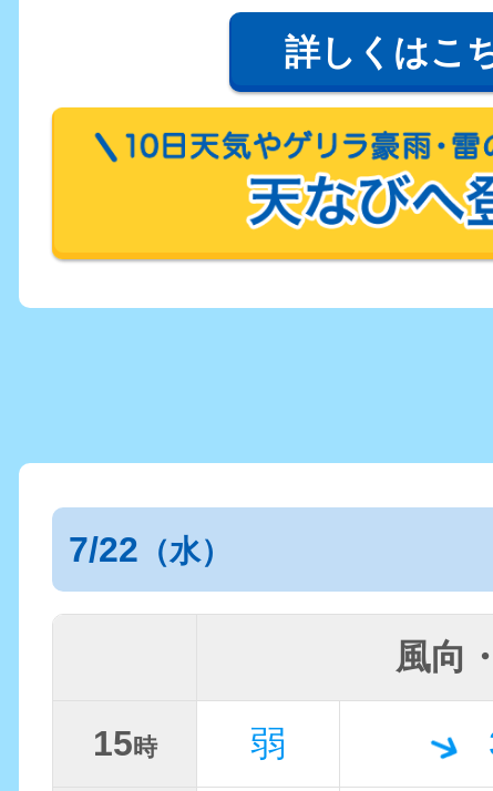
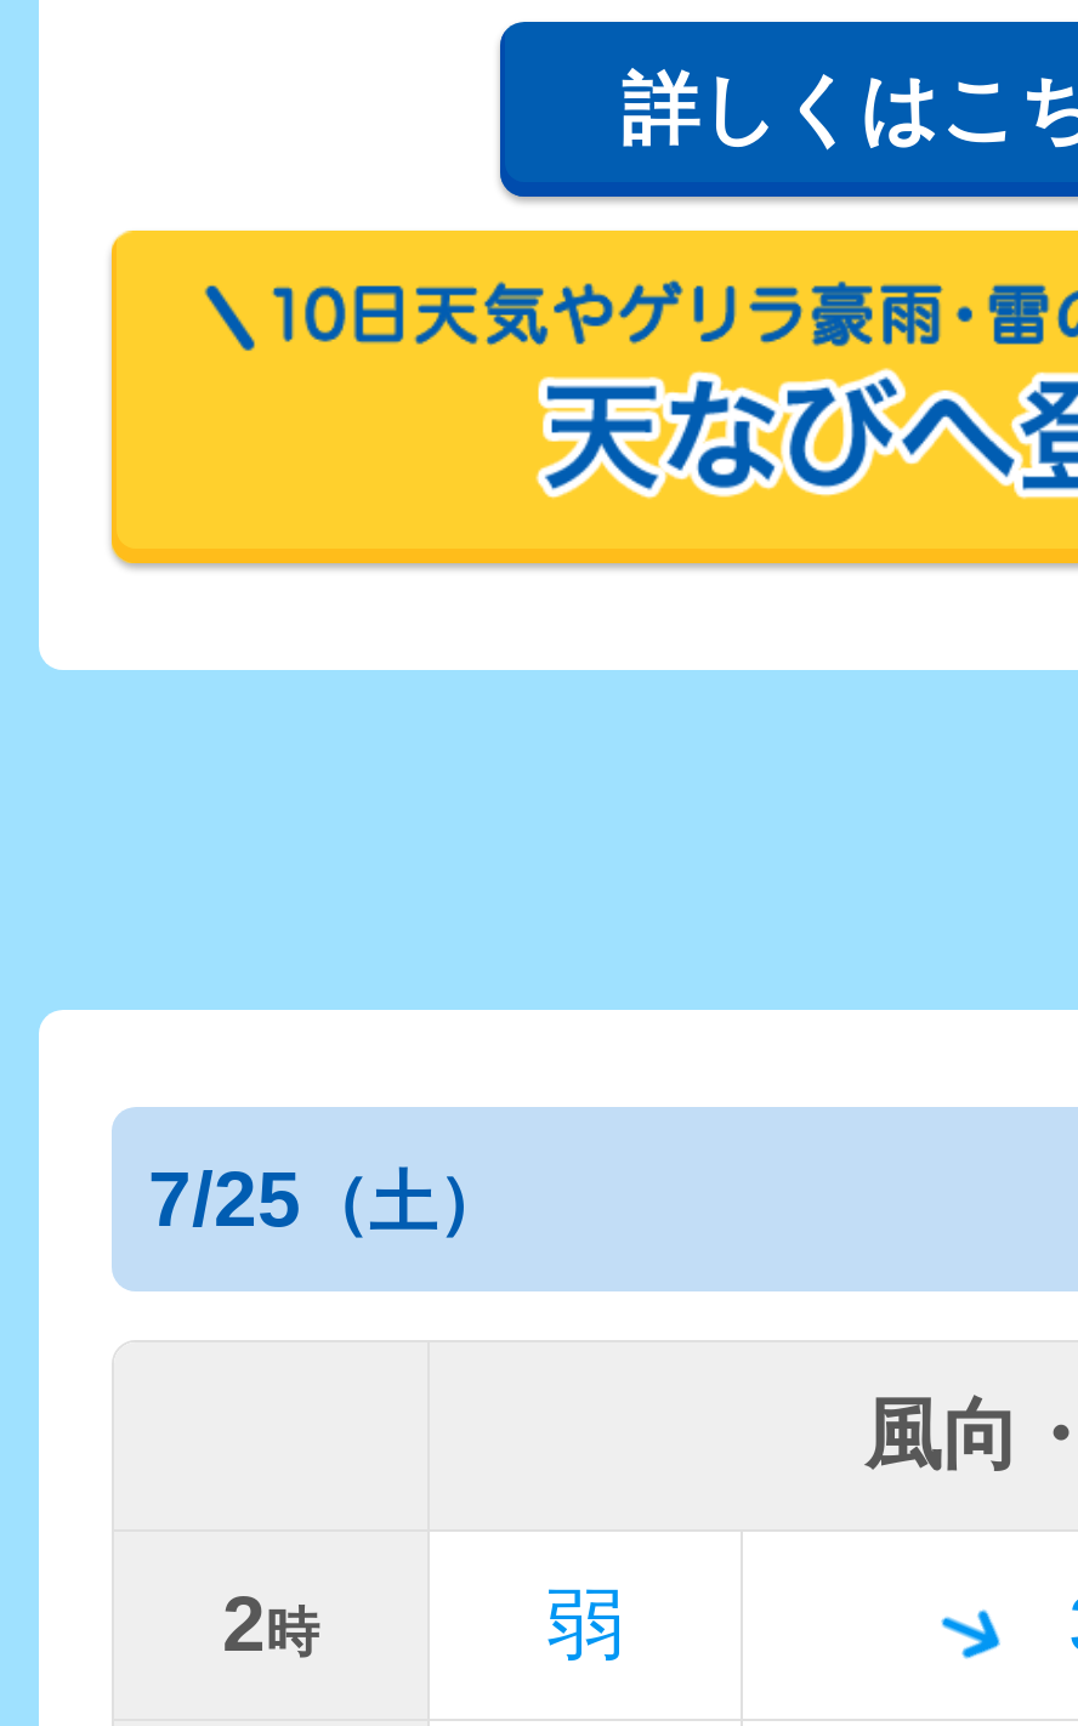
- 7/22（水）
+ 7/25（土）

- 15時
+ 2時
